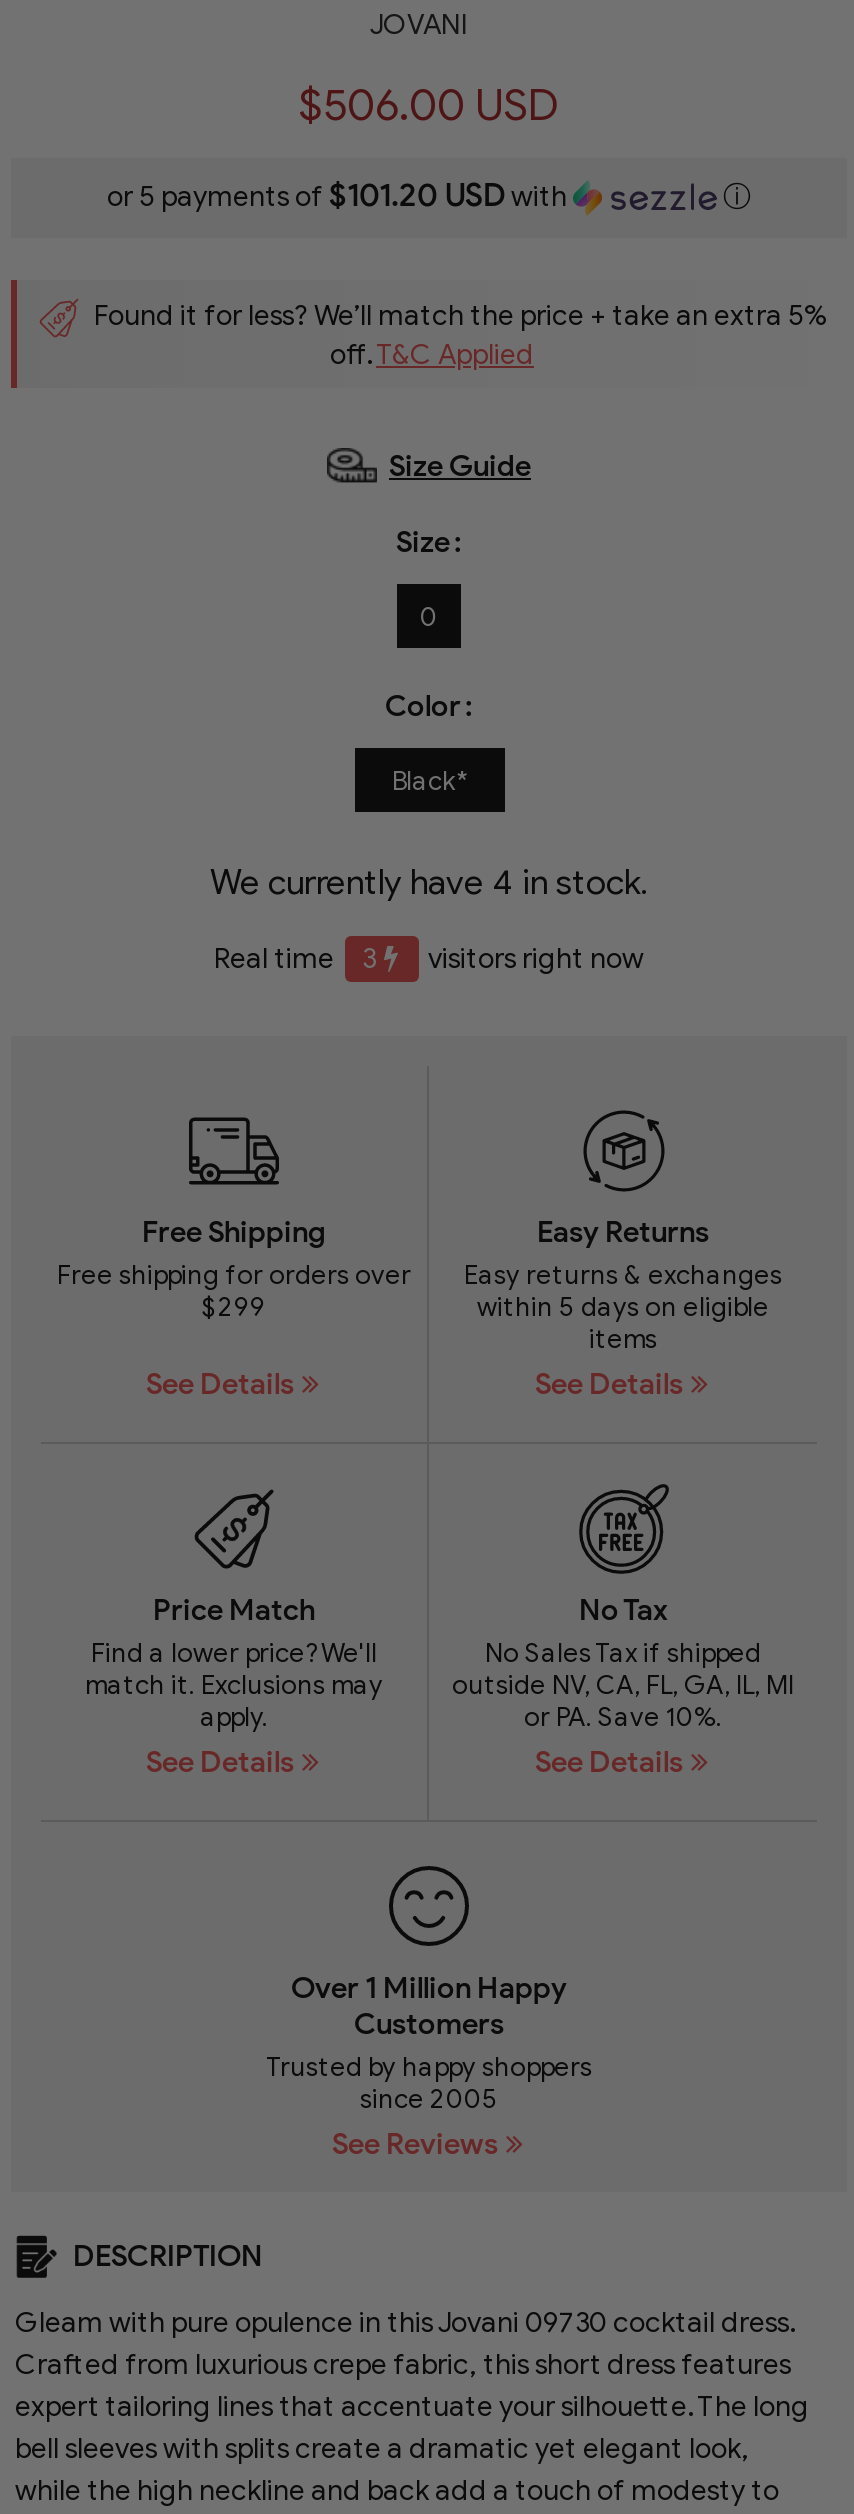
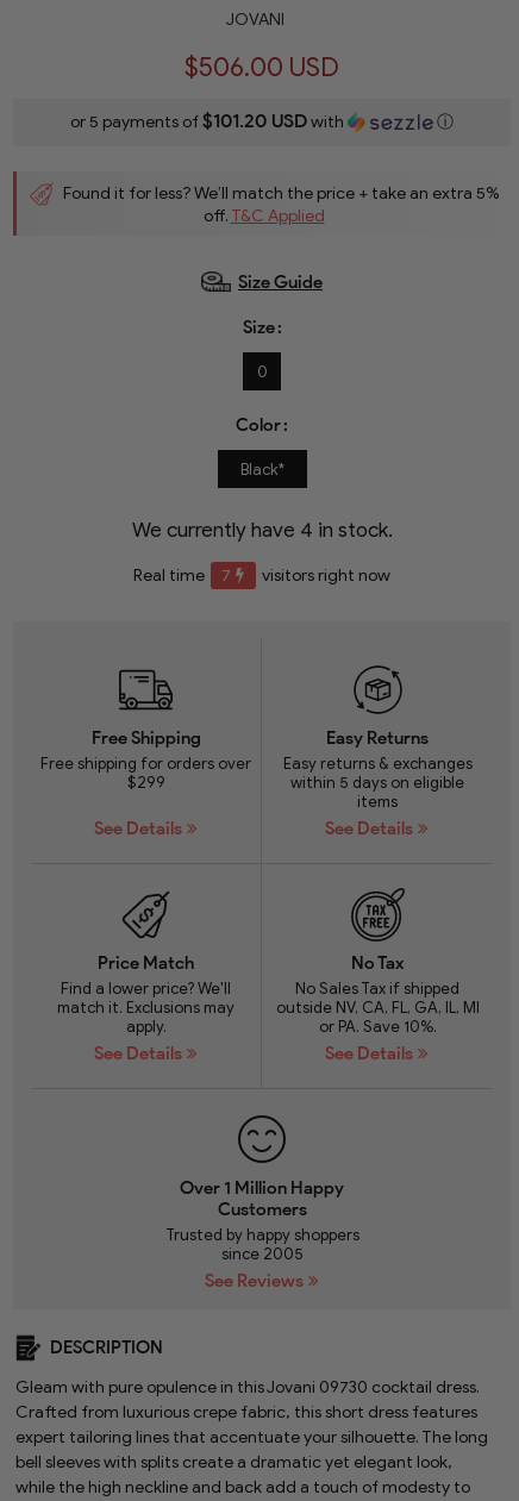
- Real time 3 visitors right now
+ Real time 7 visitors right now
